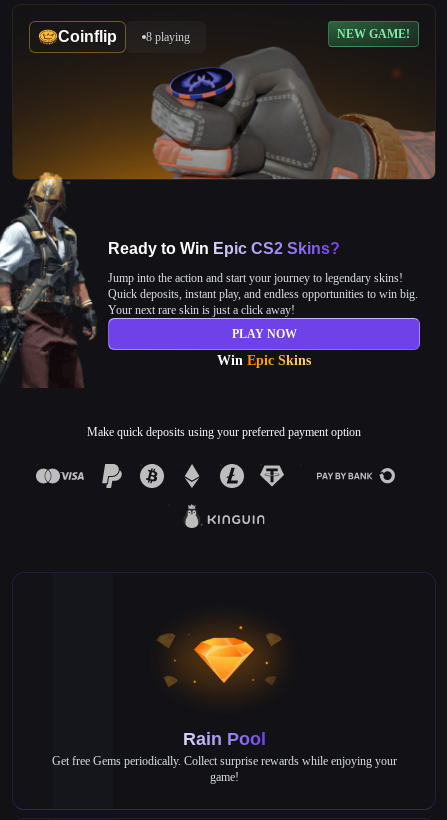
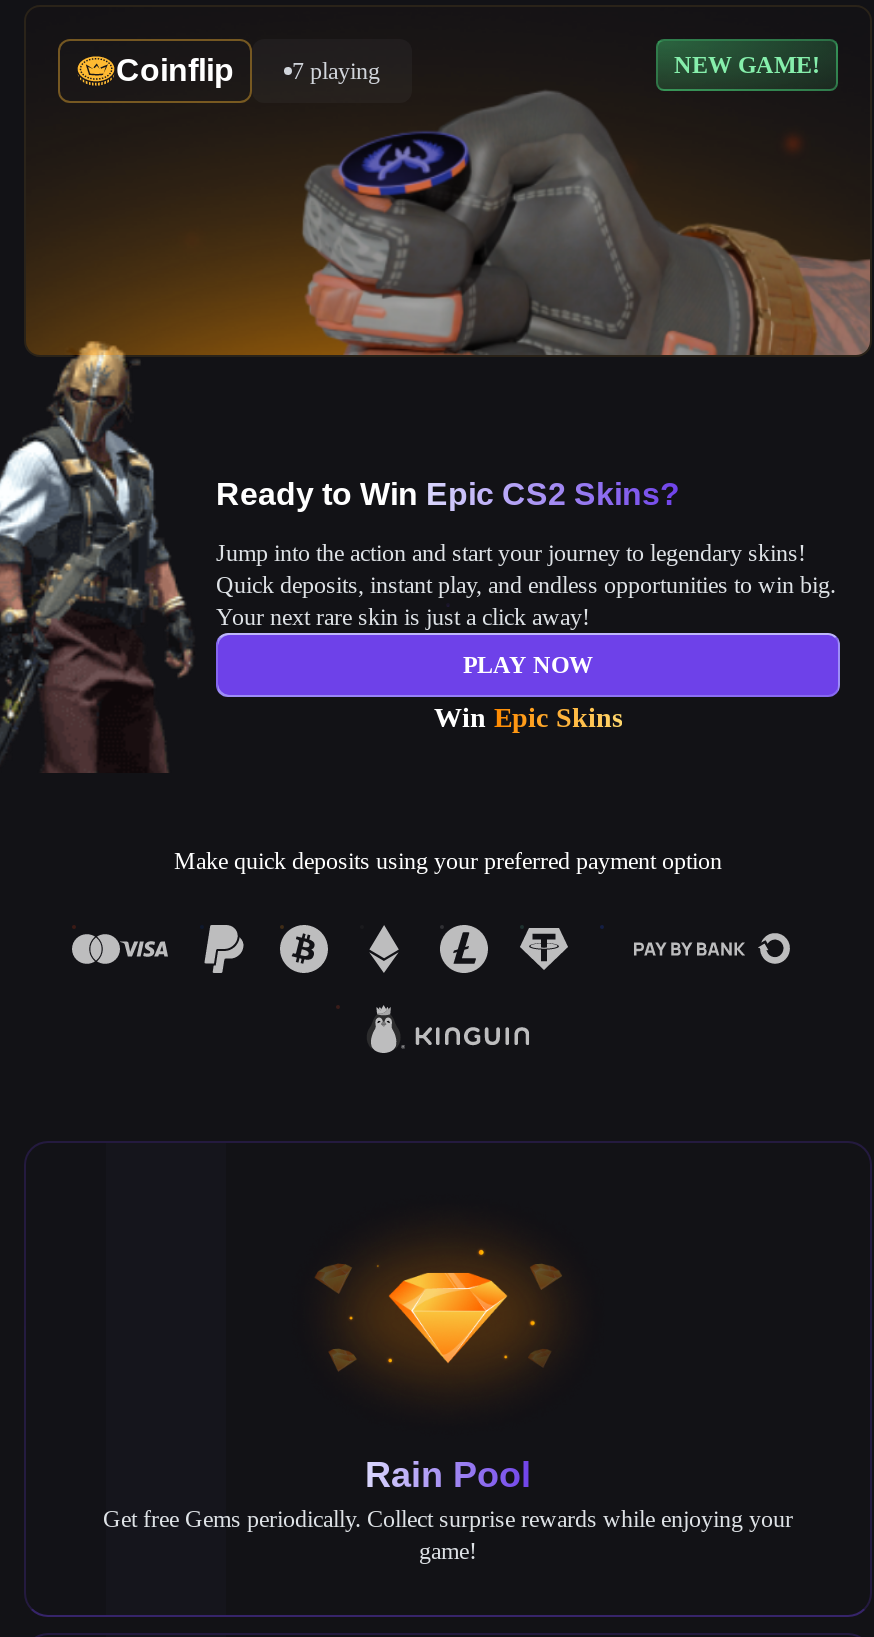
- 8 playing
+ 7 playing
